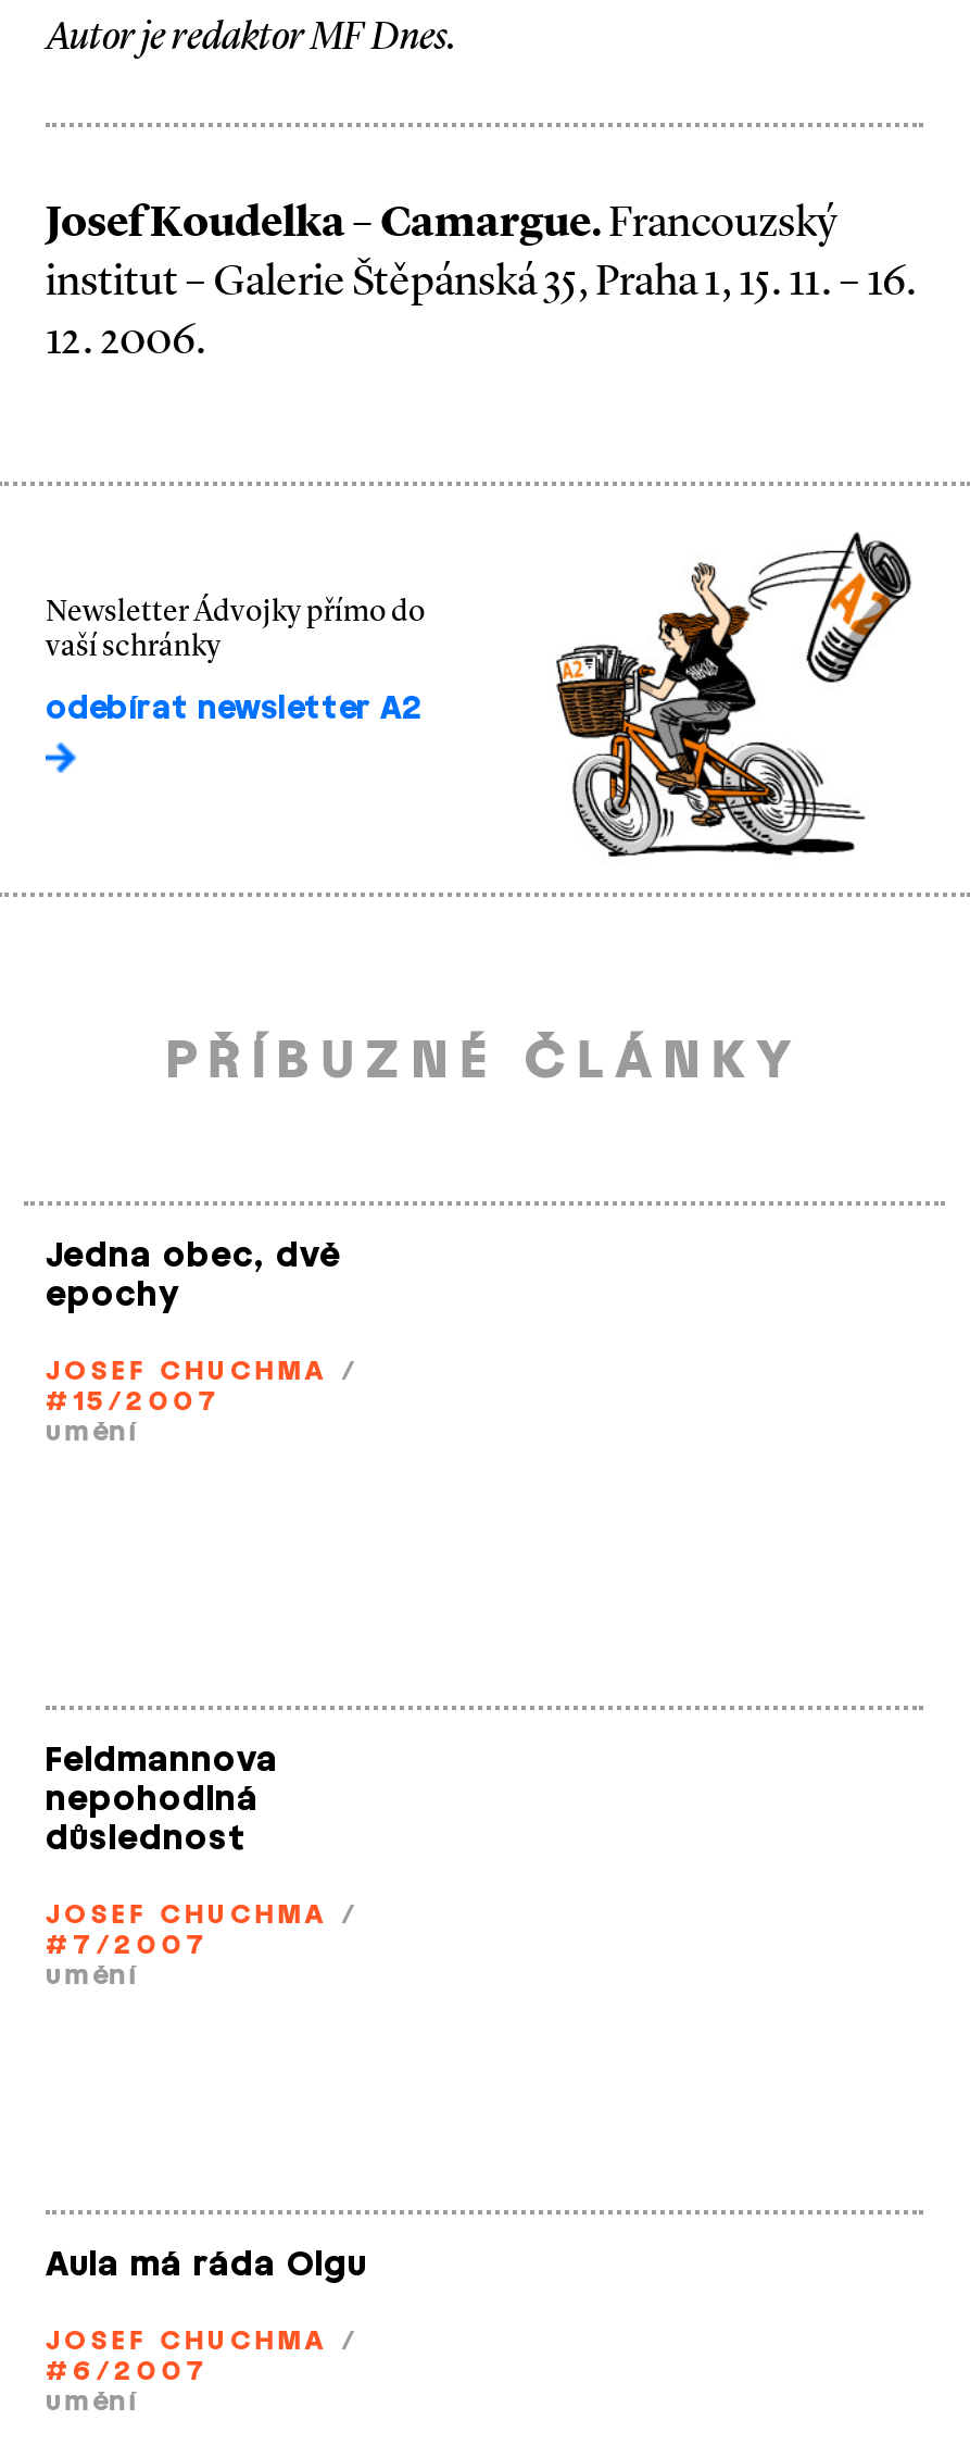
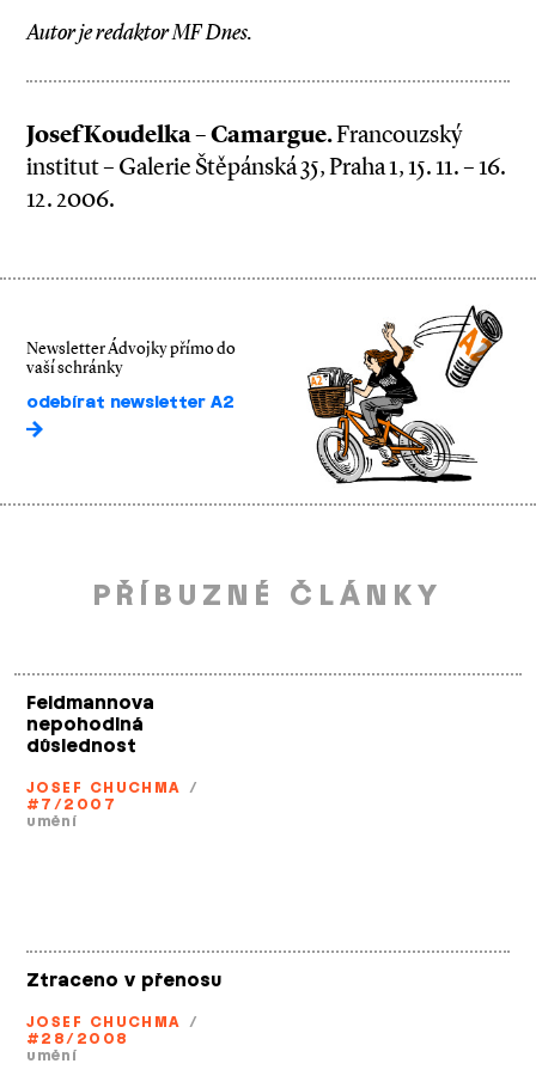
- Jedna obec, dvě
- epochy
- JOSEF CHUCHMA /
- #15/2007
- umění

- Aula má ráda Olgu
+ Ztraceno v přenosu

- #6/2007
+ #28/2008
